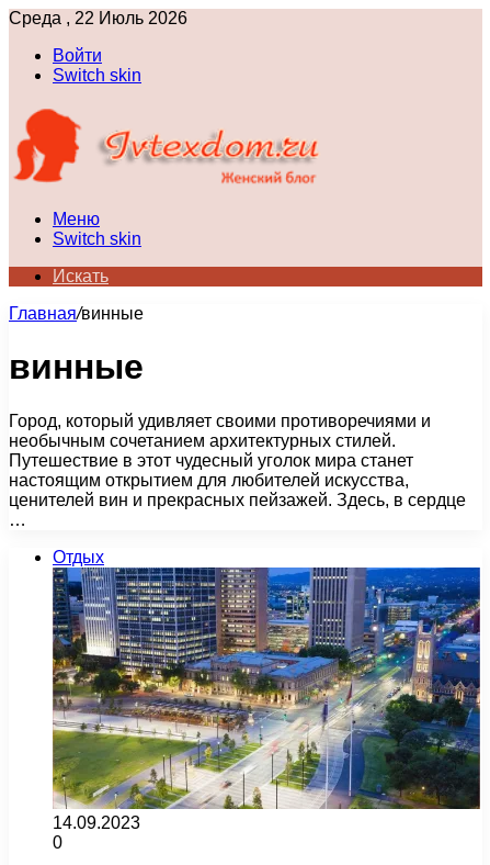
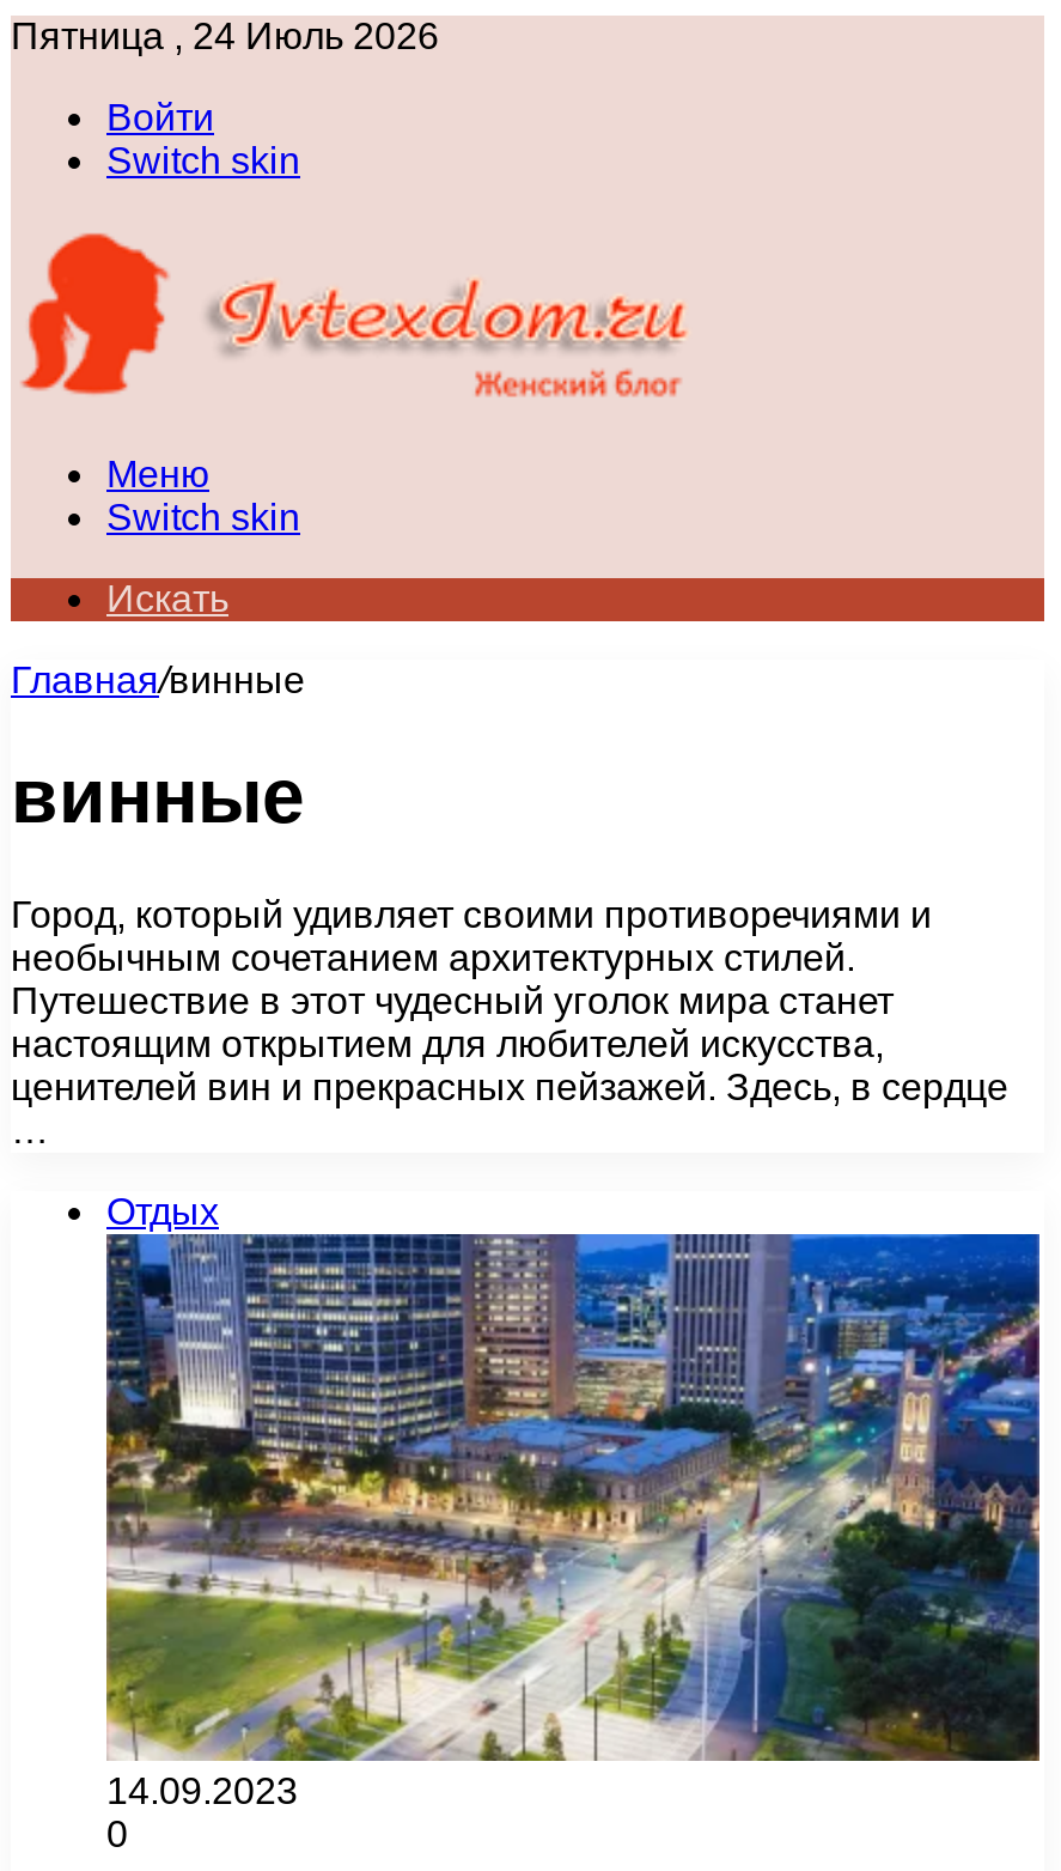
- Среда , 22 Июль 2026
+ Пятница , 24 Июль 2026
